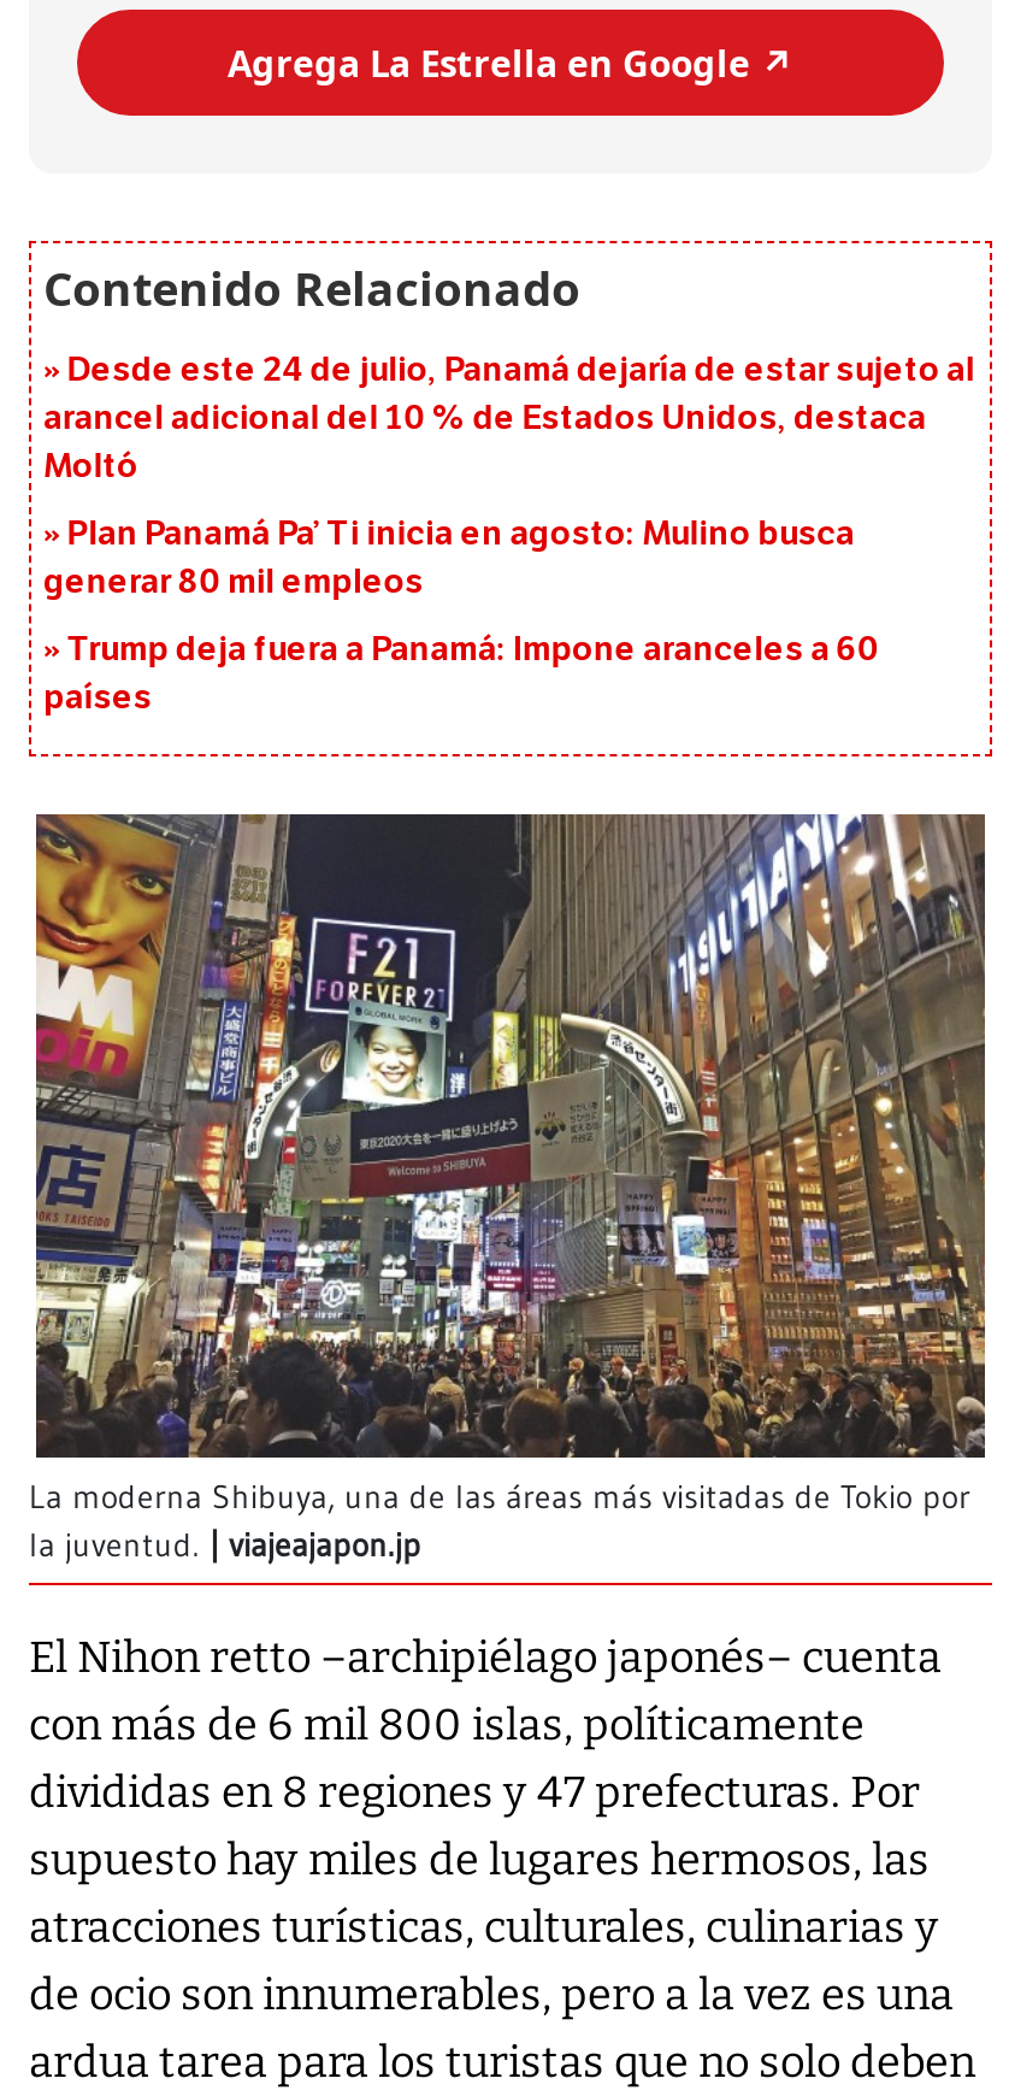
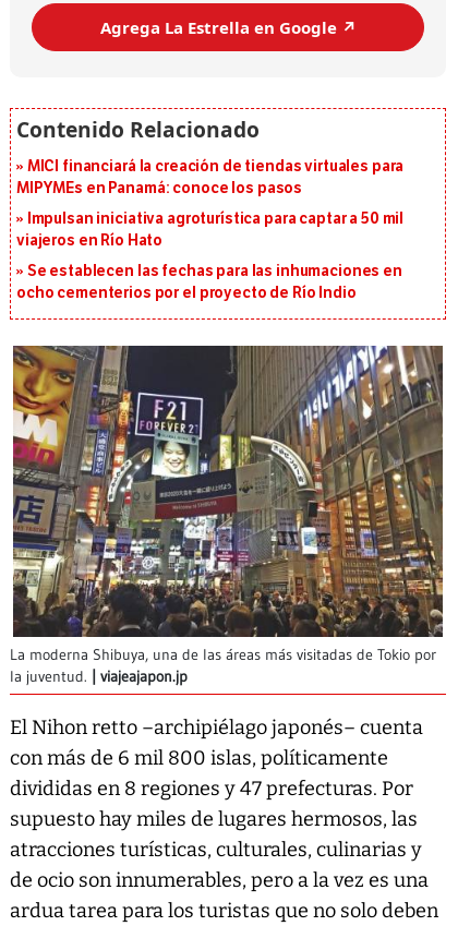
- Desde este 24 de julio, Panamá dejaría de estar sujeto al
- arancel adicional del 10 % de Estados Unidos, destaca
- Moltó
+ MICI financiará la creación de tiendas virtuales para
+ MIPYMEs en Panamá: conoce los pasos

- Plan Panamá Pa’ Ti inicia en agosto: Mulino busca
- generar 80 mil empleos
+ Impulsan iniciativa agroturística para captar a 50 mil
+ viajeros en Río Hato

- Trump deja fuera a Panamá: Impone aranceles a 60
- países
+ Se establecen las fechas para las inhumaciones en
+ ocho cementerios por el proyecto de Río Indio
